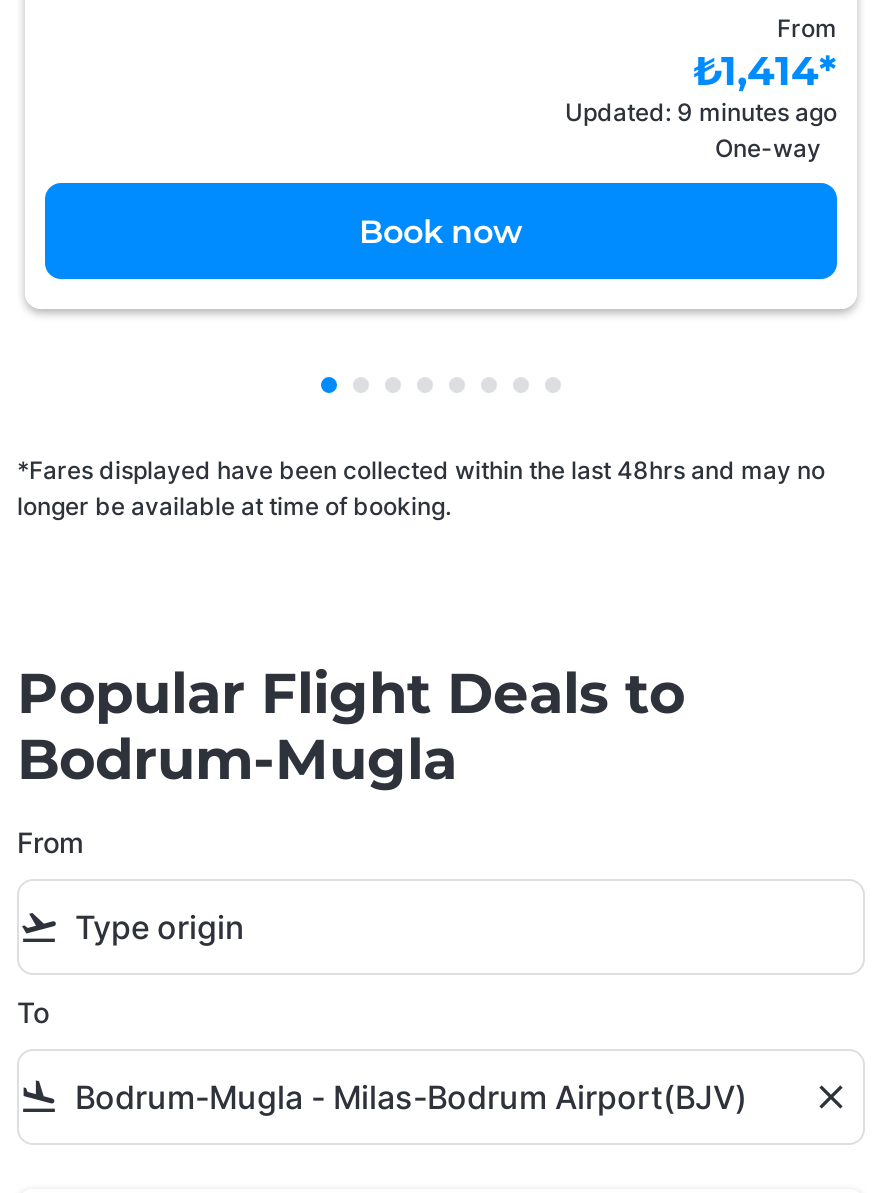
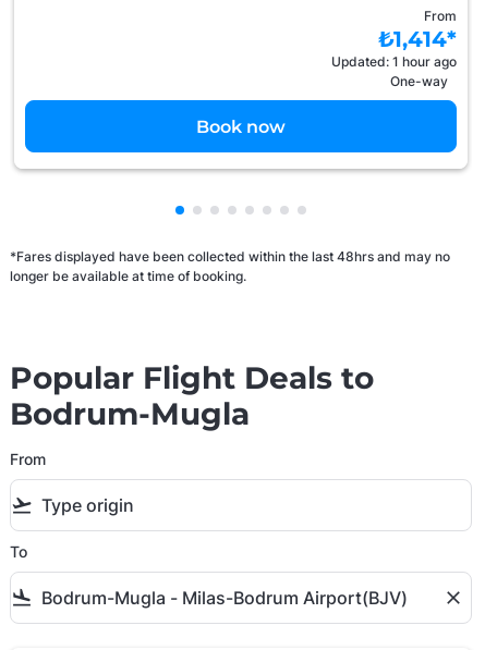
- Updated: 9 minutes ago
+ Updated: 1 hour ago
